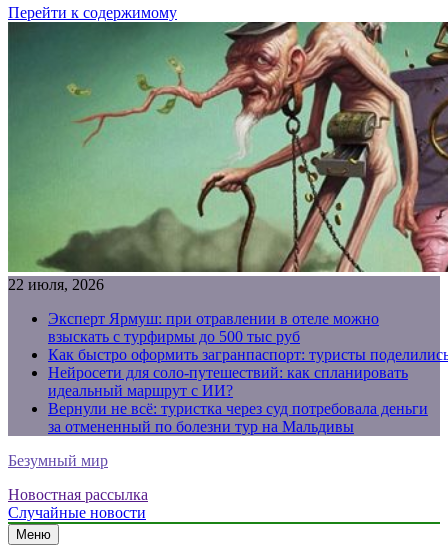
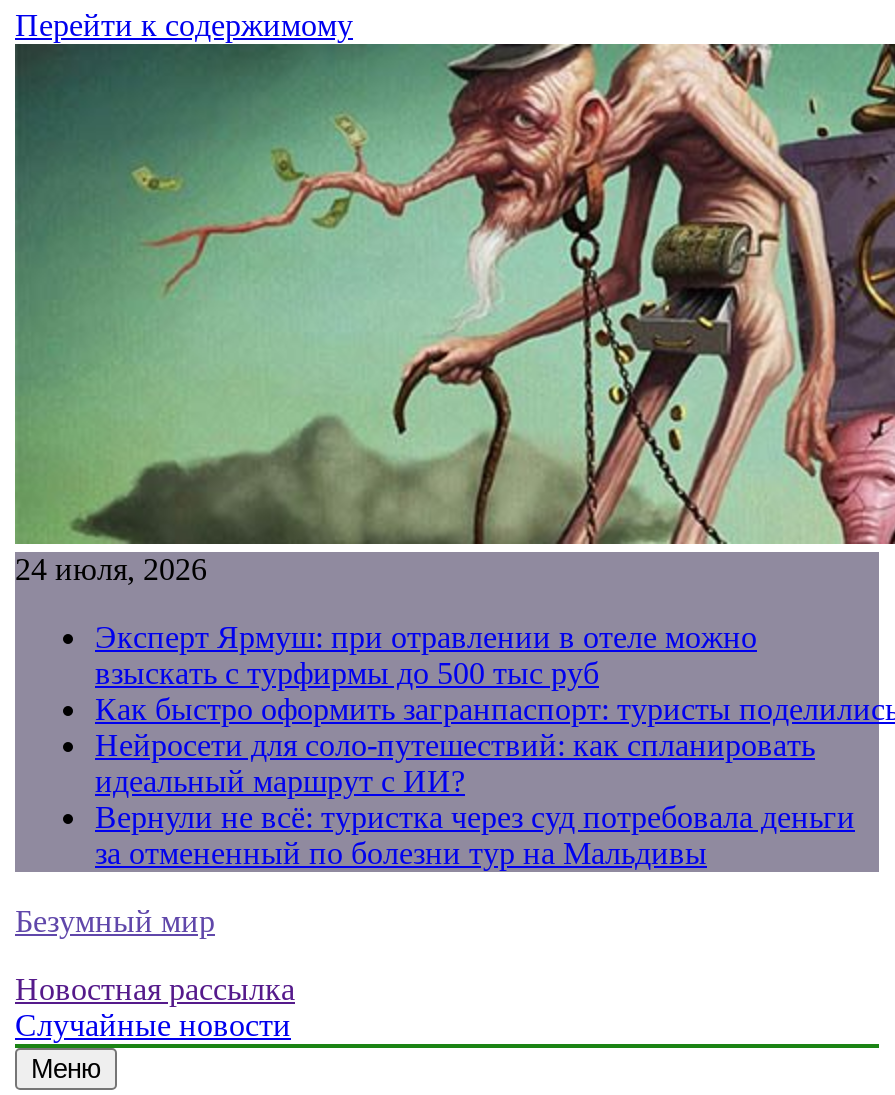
- 22 июля, 2026
+ 24 июля, 2026
